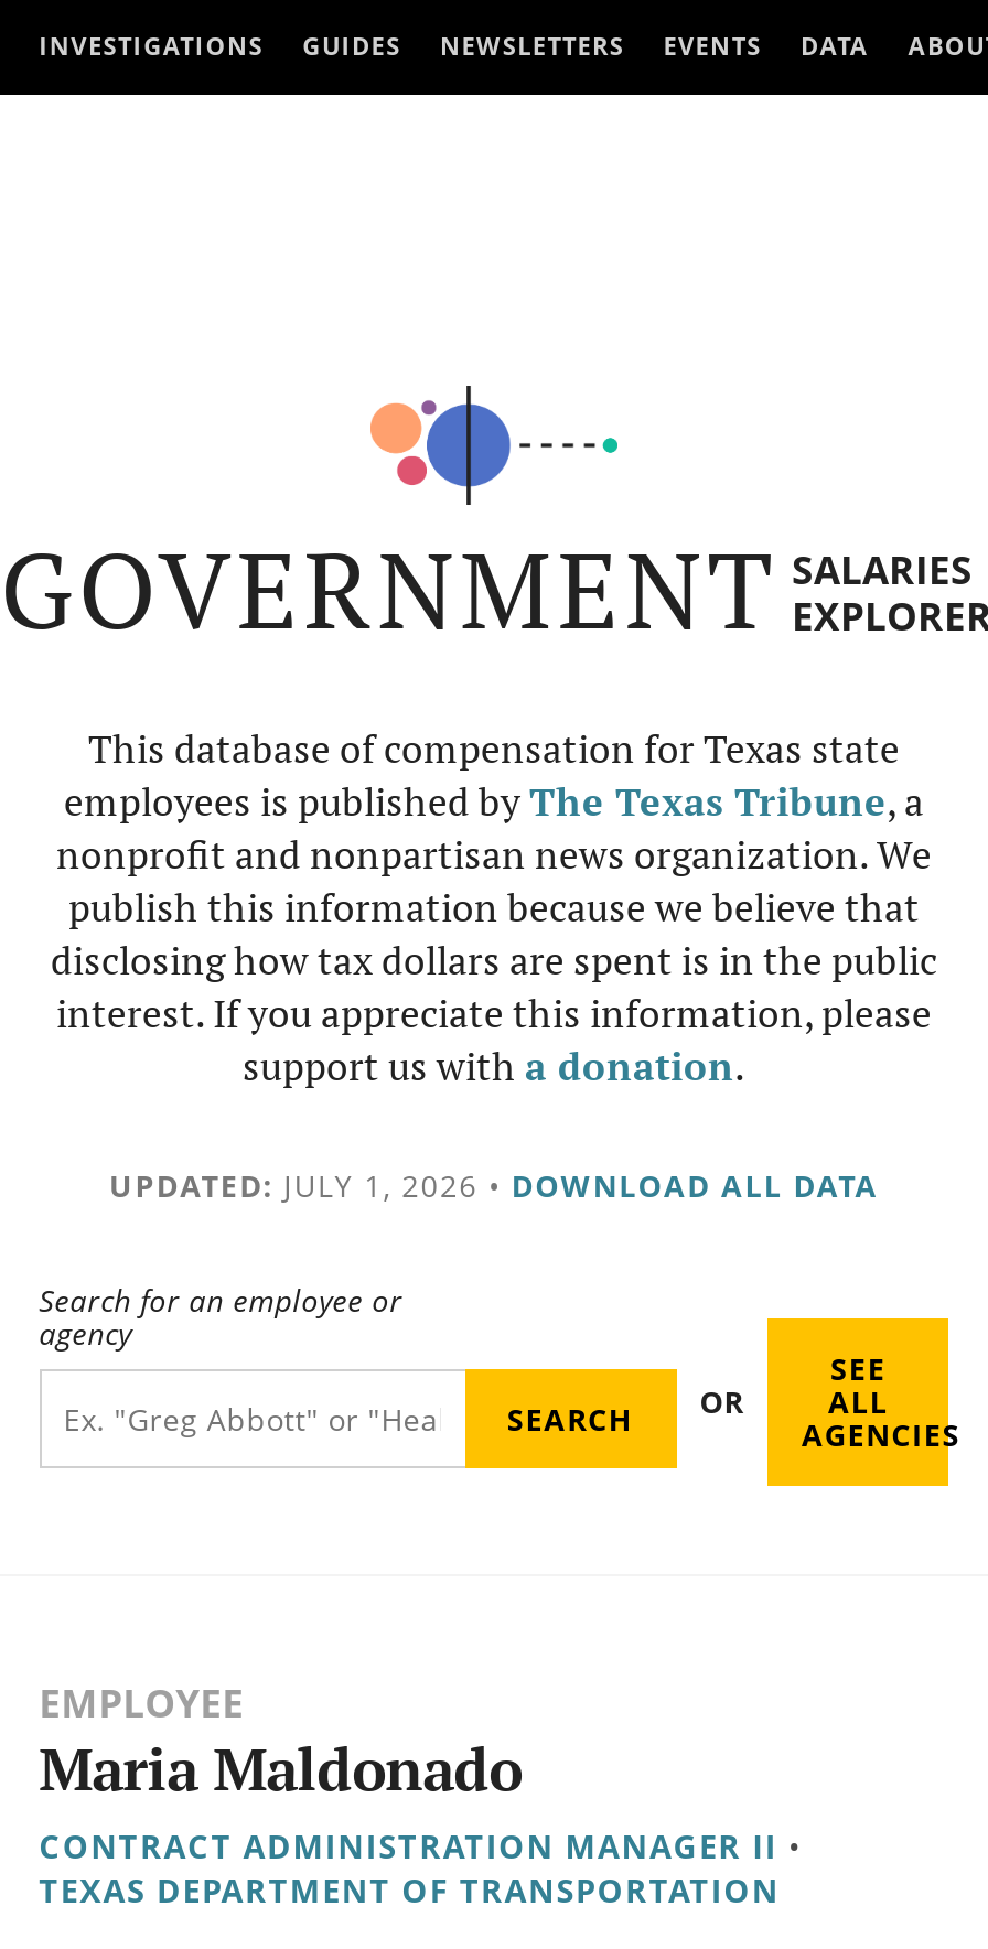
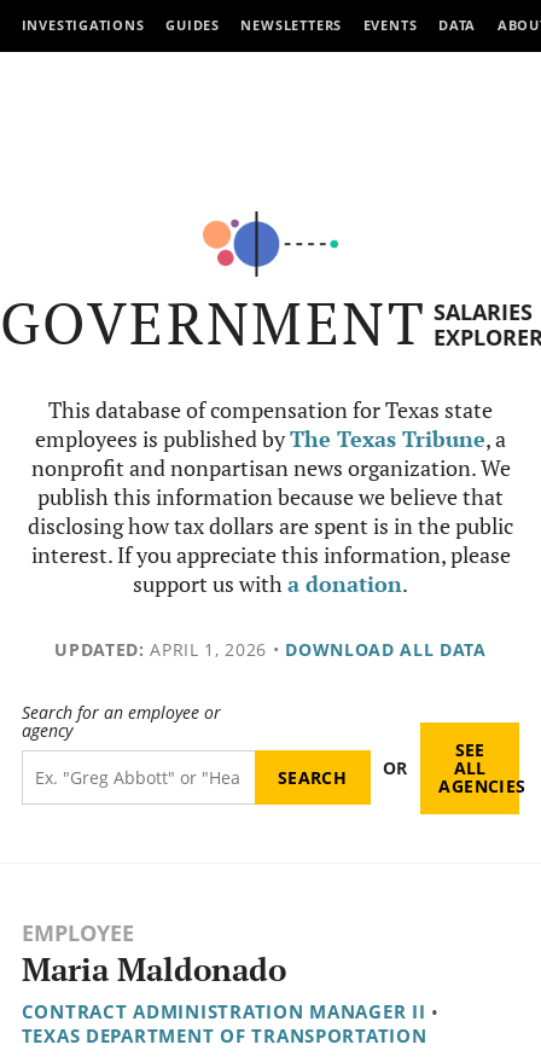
- UPDATED: JULY 1, 2026 • DOWNLOAD ALL DATA
+ UPDATED: APRIL 1, 2026 • DOWNLOAD ALL DATA
